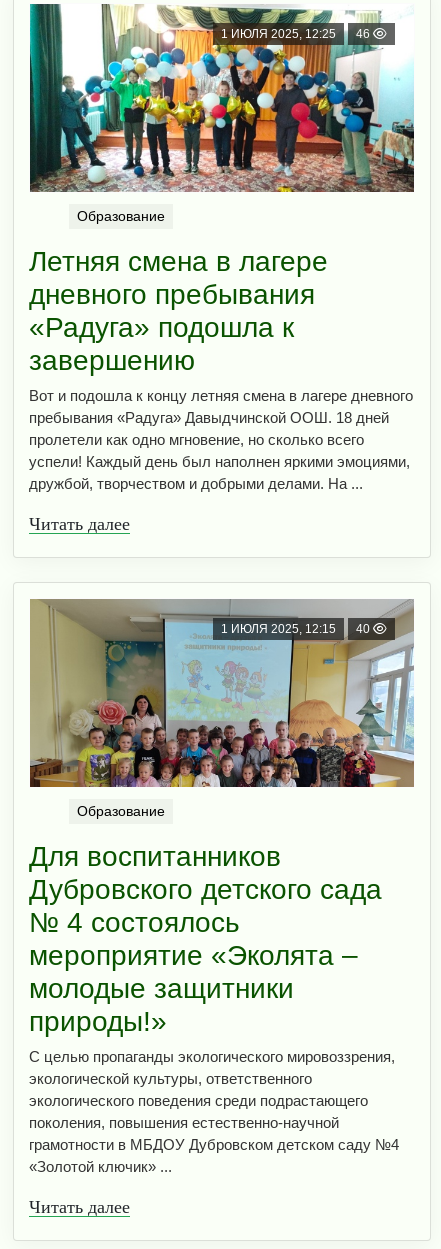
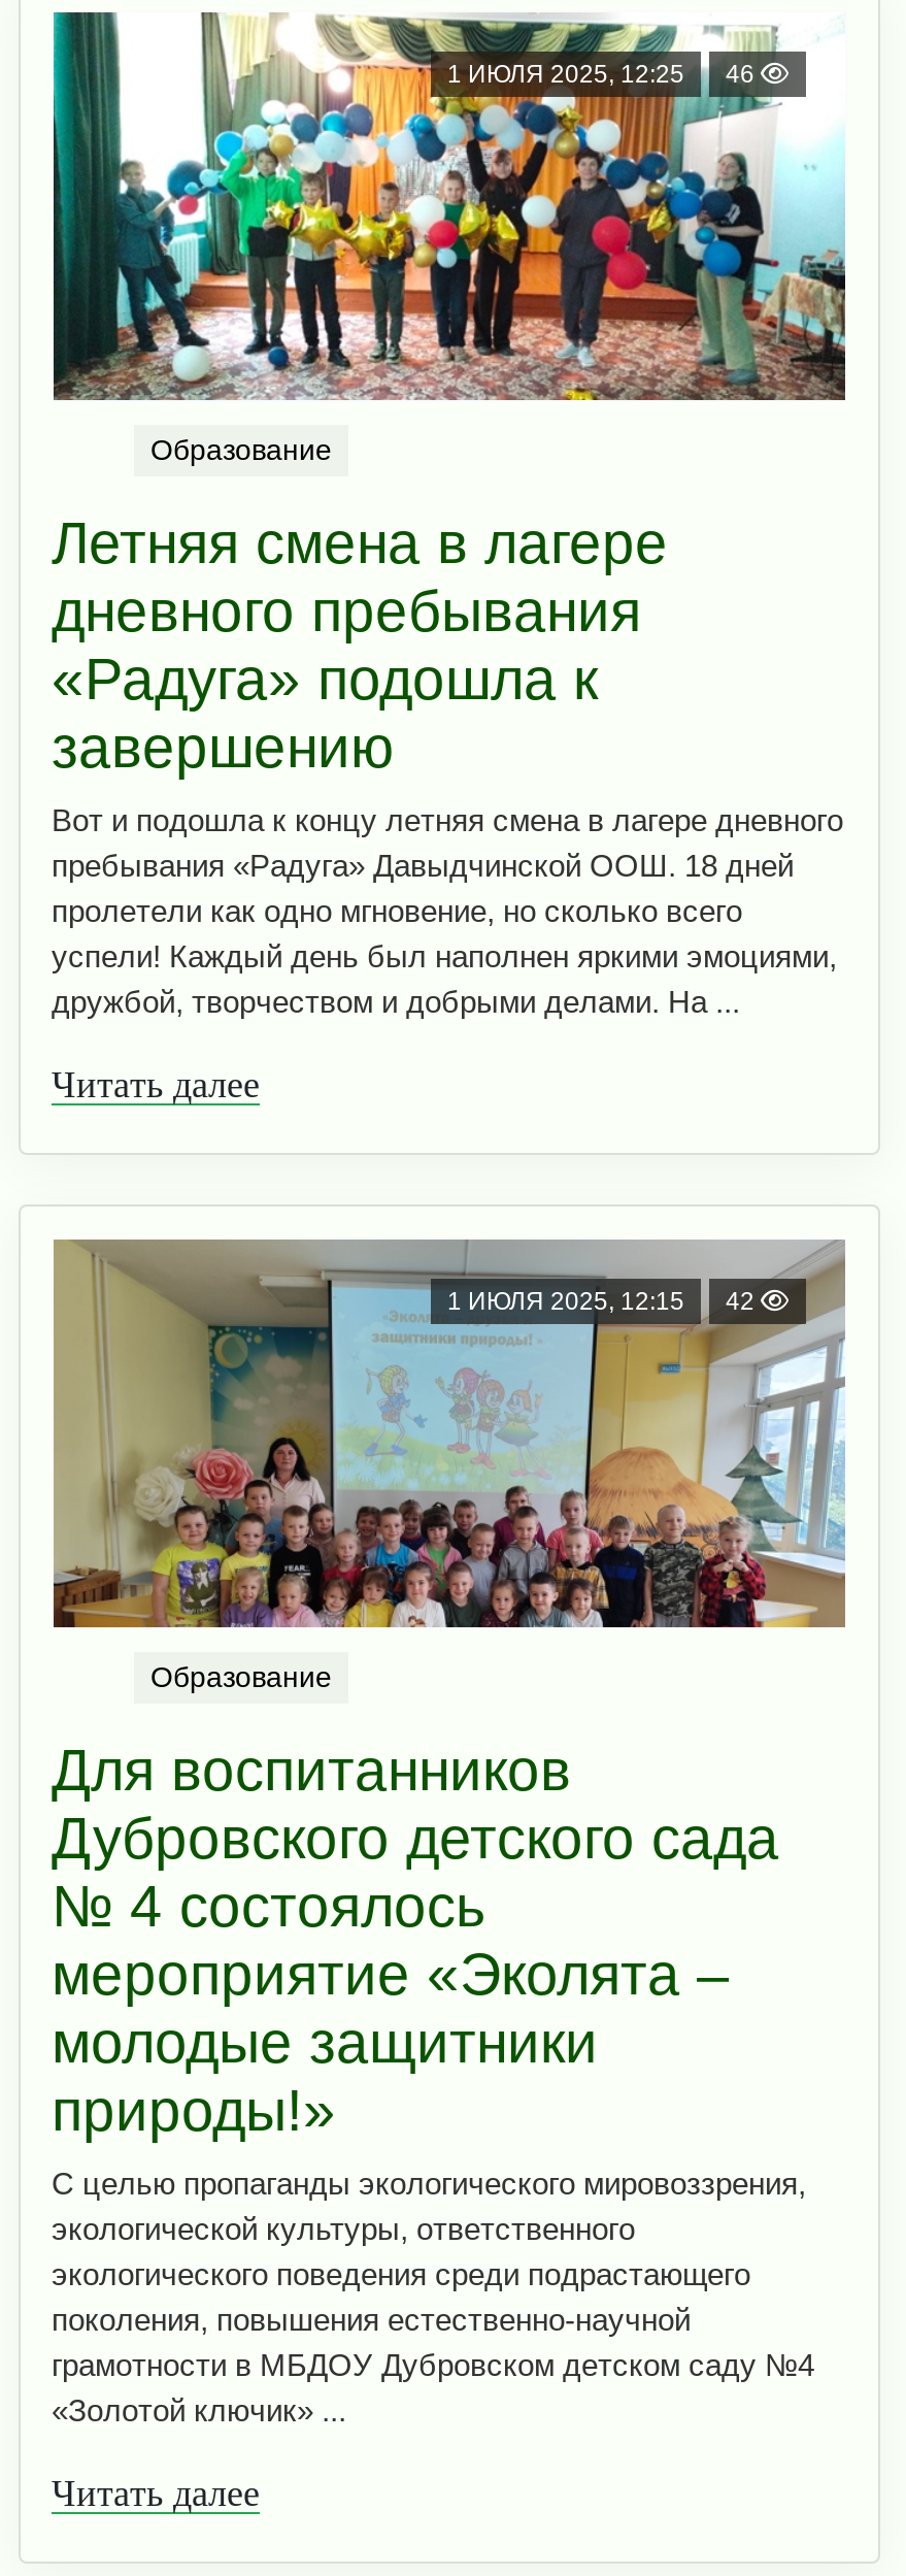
- 1 ИЮЛЯ 2025, 12:15 40
+ 1 ИЮЛЯ 2025, 12:15 42
